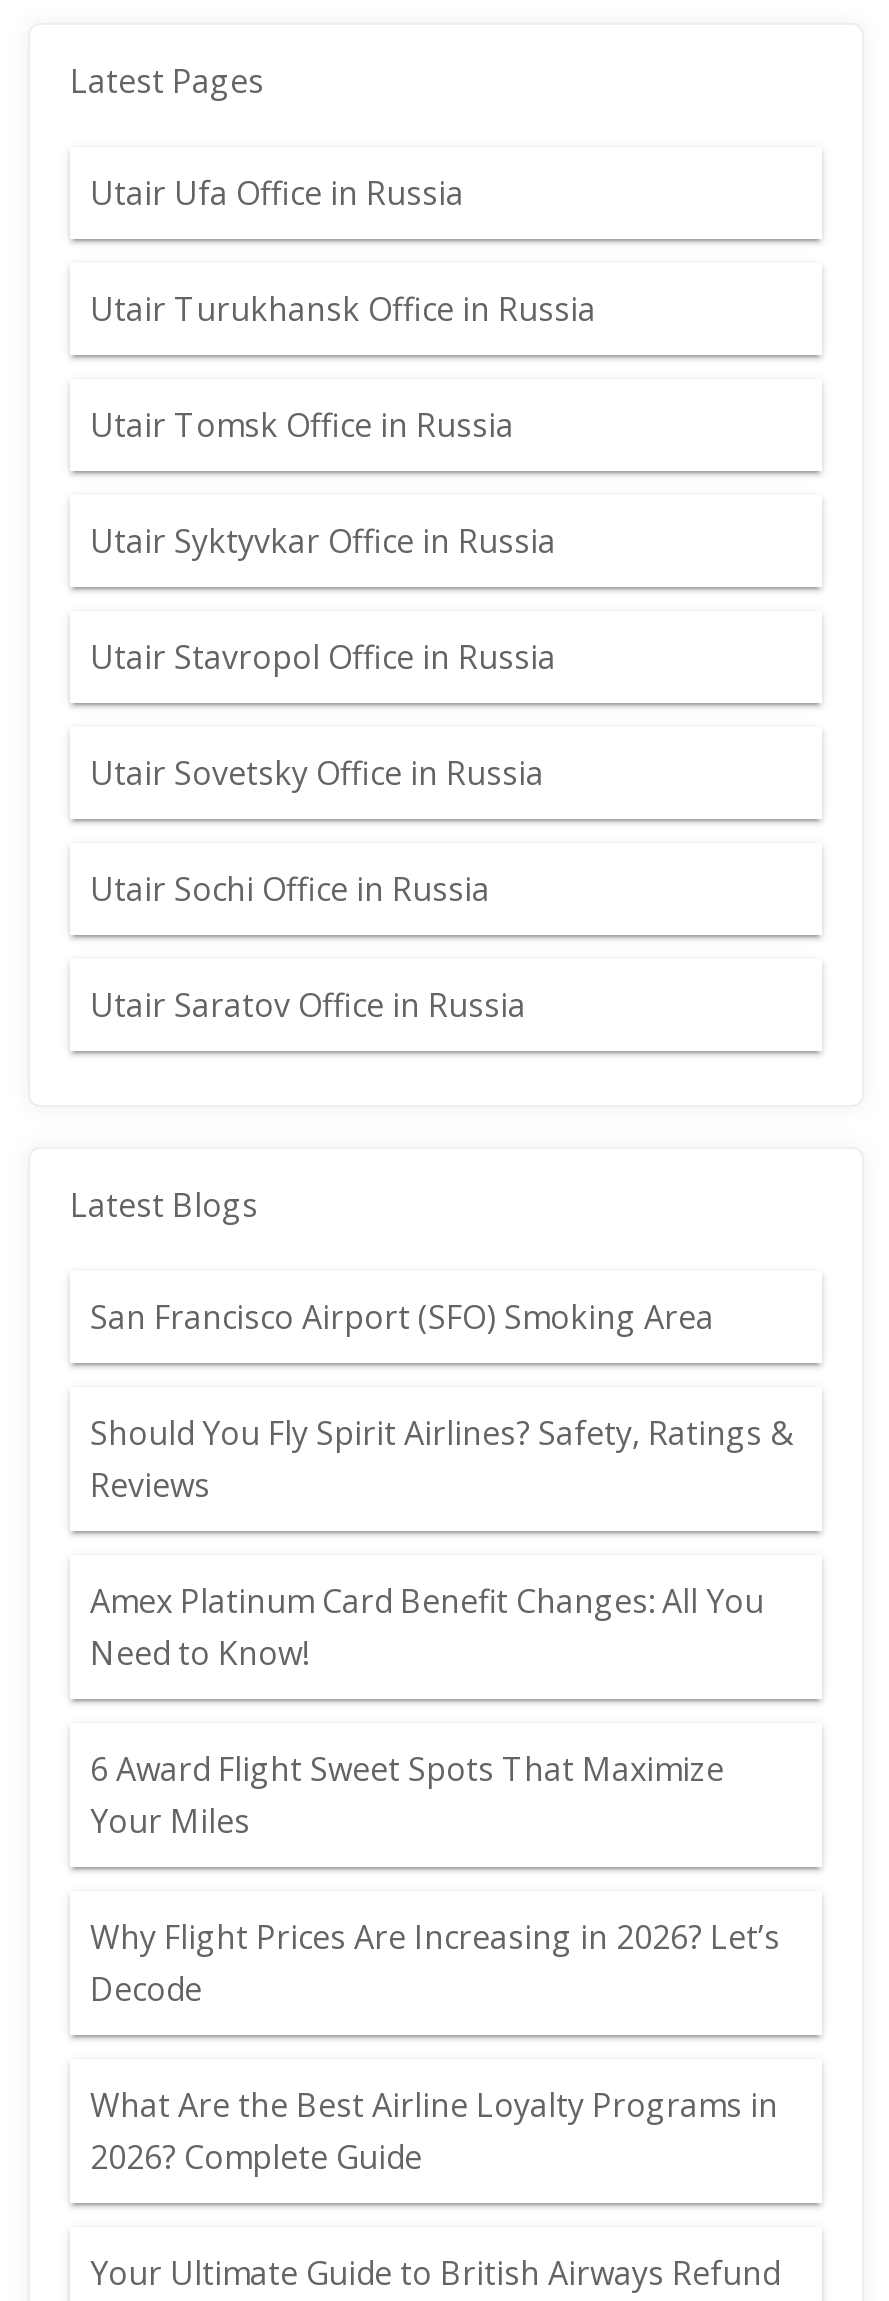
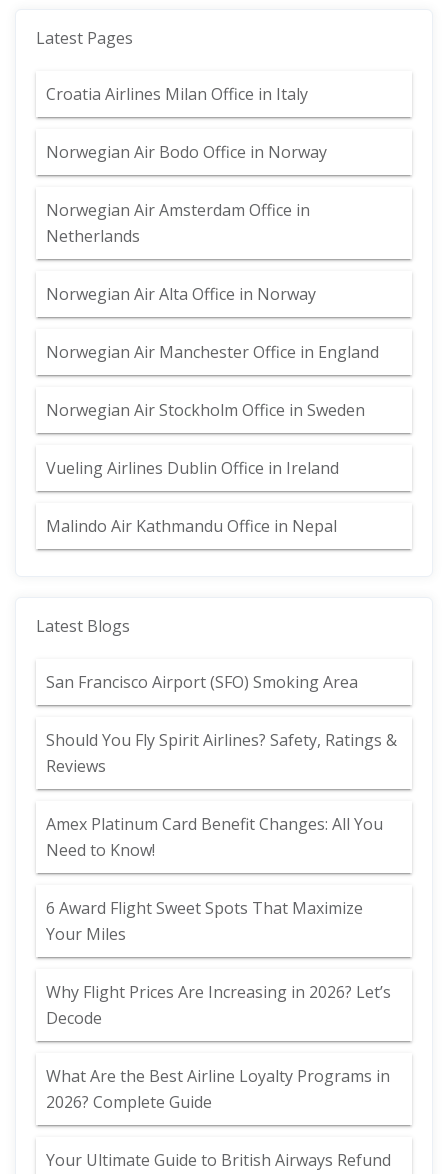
- Utair Ufa Office in Russia
+ Croatia Airlines Milan Office in Italy

- Utair Turukhansk Office in Russia
+ Norwegian Air Bodo Office in Norway

- Utair Tomsk Office in Russia
+ Norwegian Air Amsterdam Office in
+ Netherlands

- Utair Syktyvkar Office in Russia
+ Norwegian Air Alta Office in Norway

- Utair Stavropol Office in Russia
+ Norwegian Air Manchester Office in England

- Utair Sovetsky Office in Russia
+ Norwegian Air Stockholm Office in Sweden

- Utair Sochi Office in Russia
+ Vueling Airlines Dublin Office in Ireland

- Utair Saratov Office in Russia
+ Malindo Air Kathmandu Office in Nepal
